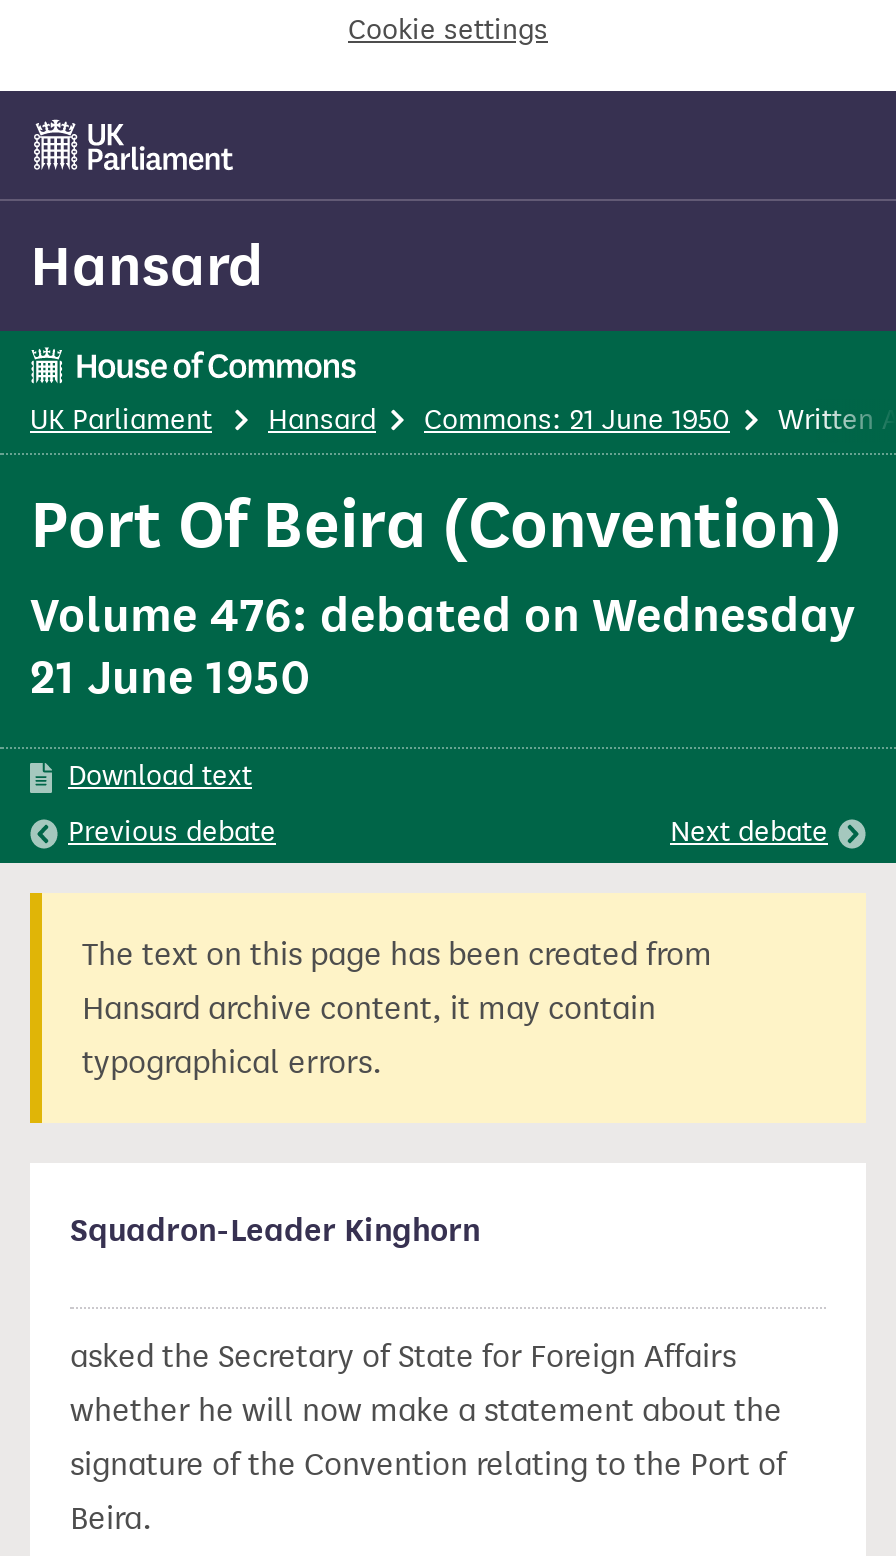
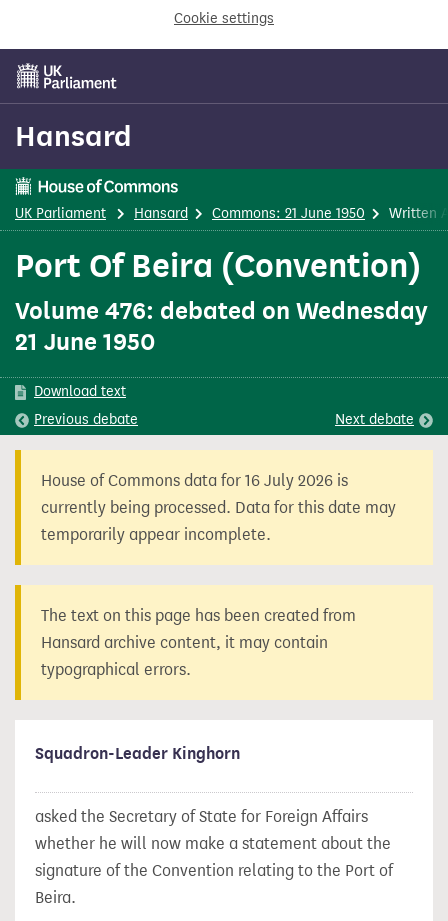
+ House of Commons data for 16 July 2026 is
+ currently being processed. Data for this date may
+ temporarily appear incomplete.
